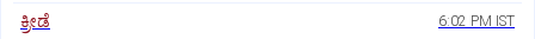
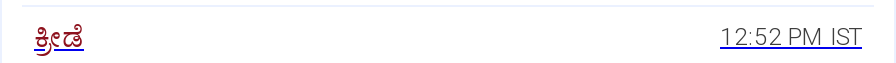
- 6:02 PM IST
+ 12:52 PM IST
